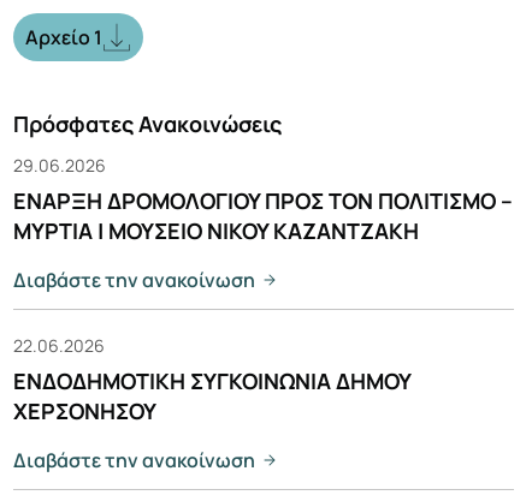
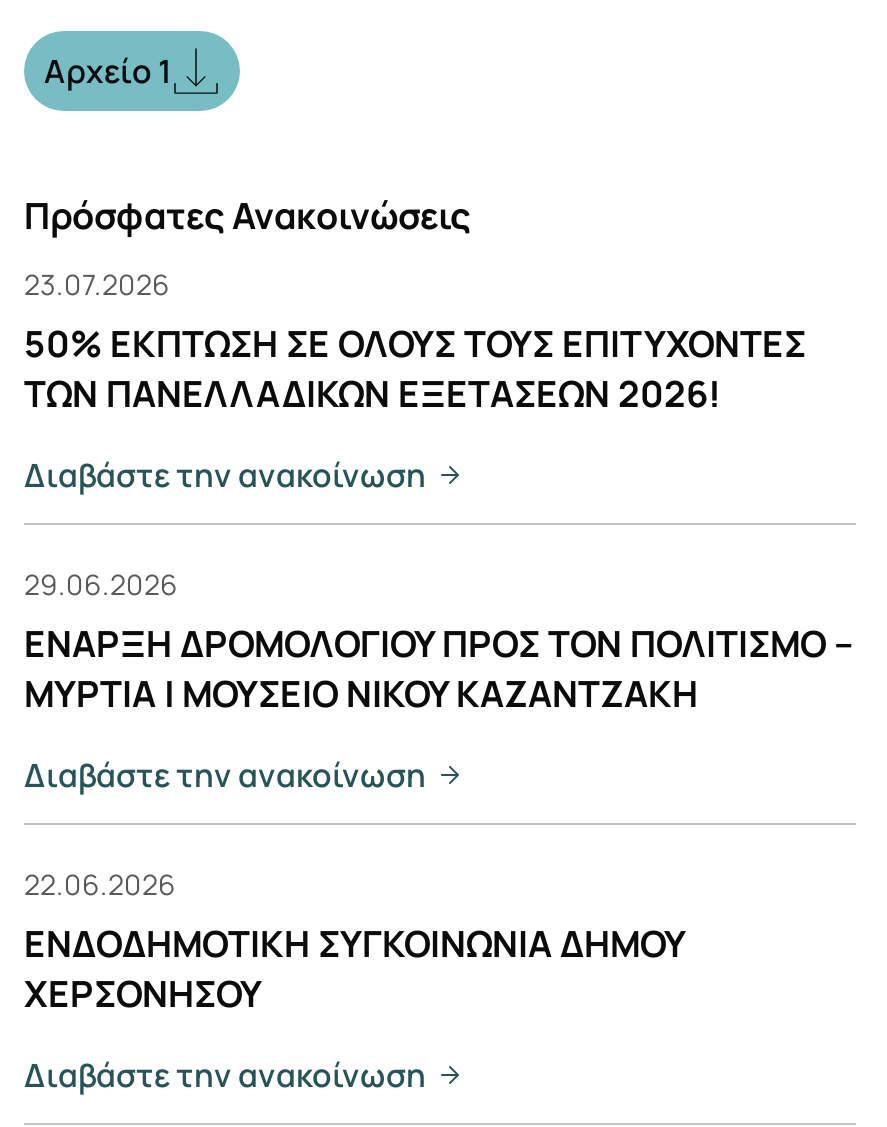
+ 23.07.2026
+ 50% ΕΚΠΤΩΣΗ ΣΕ ΟΛΟΥΣ ΤΟΥΣ ΕΠΙΤΥΧΟΝΤΕΣ
+ ΤΩΝ ΠΑΝΕΛΛΑΔΙΚΩΝ ΕΞΕΤΑΣΕΩΝ 2026!
+ Διαβάστε την ανακοίνωση
